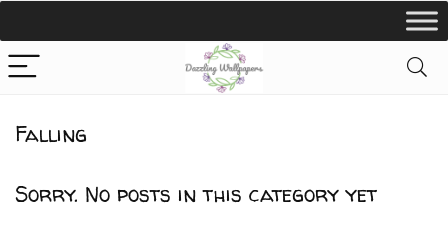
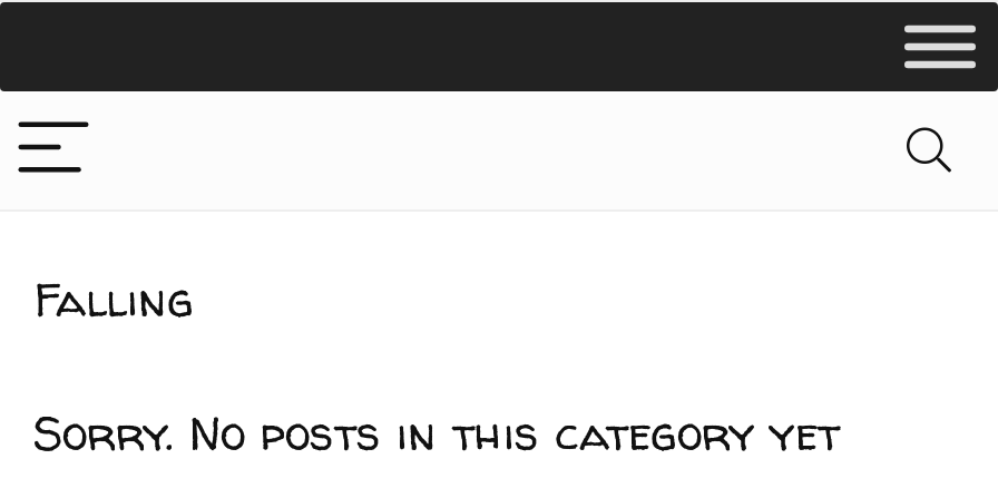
- [image]
